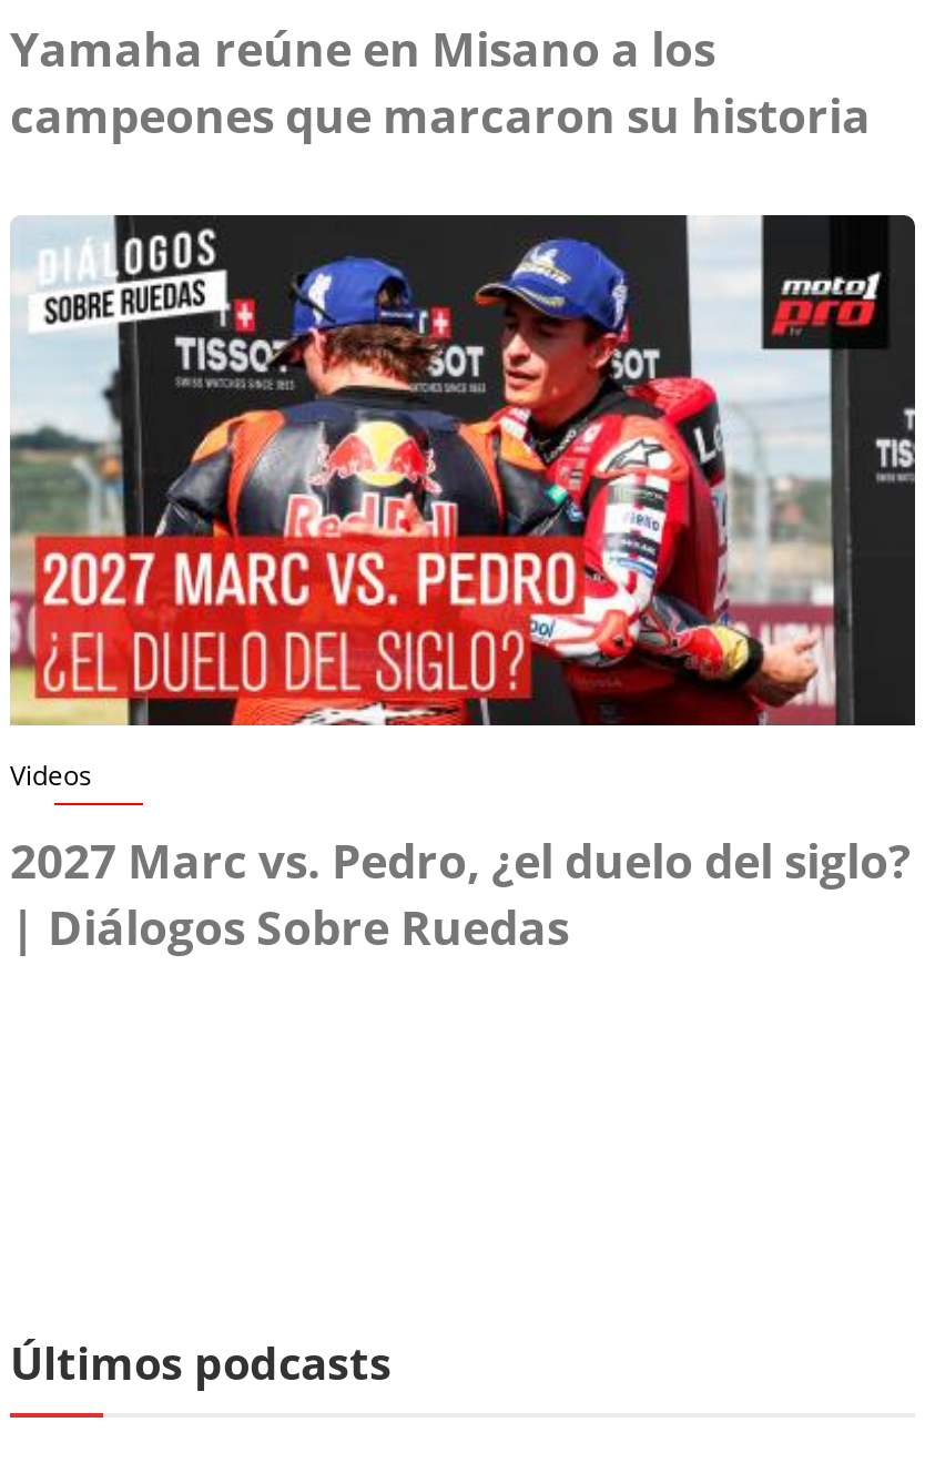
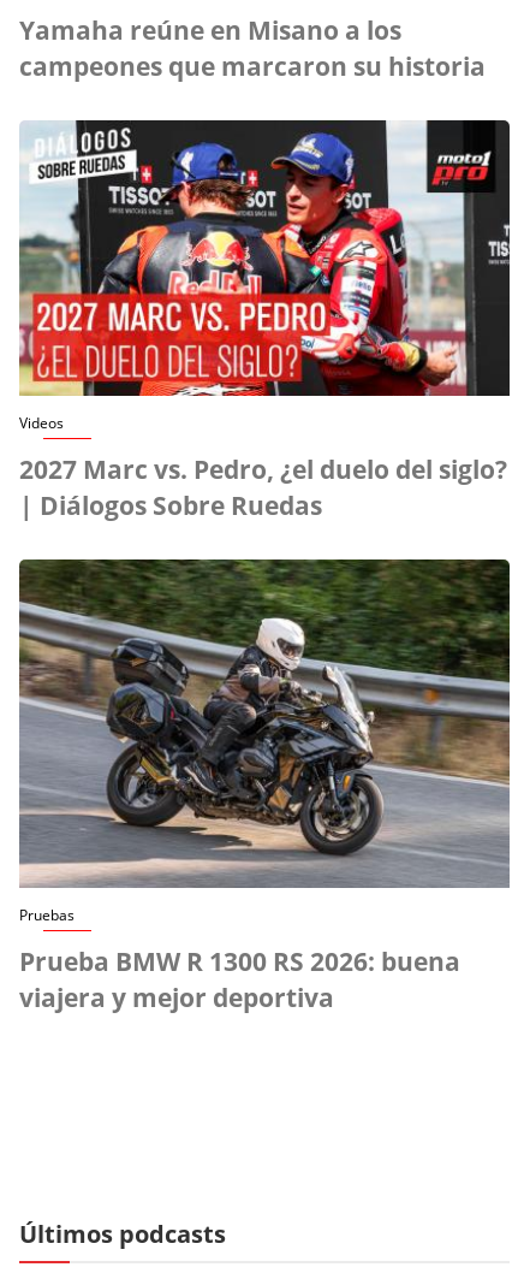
+ [image]
+ Pruebas
+ Prueba BMW R 1300 RS 2026: buena
+ viajera y mejor deportiva
